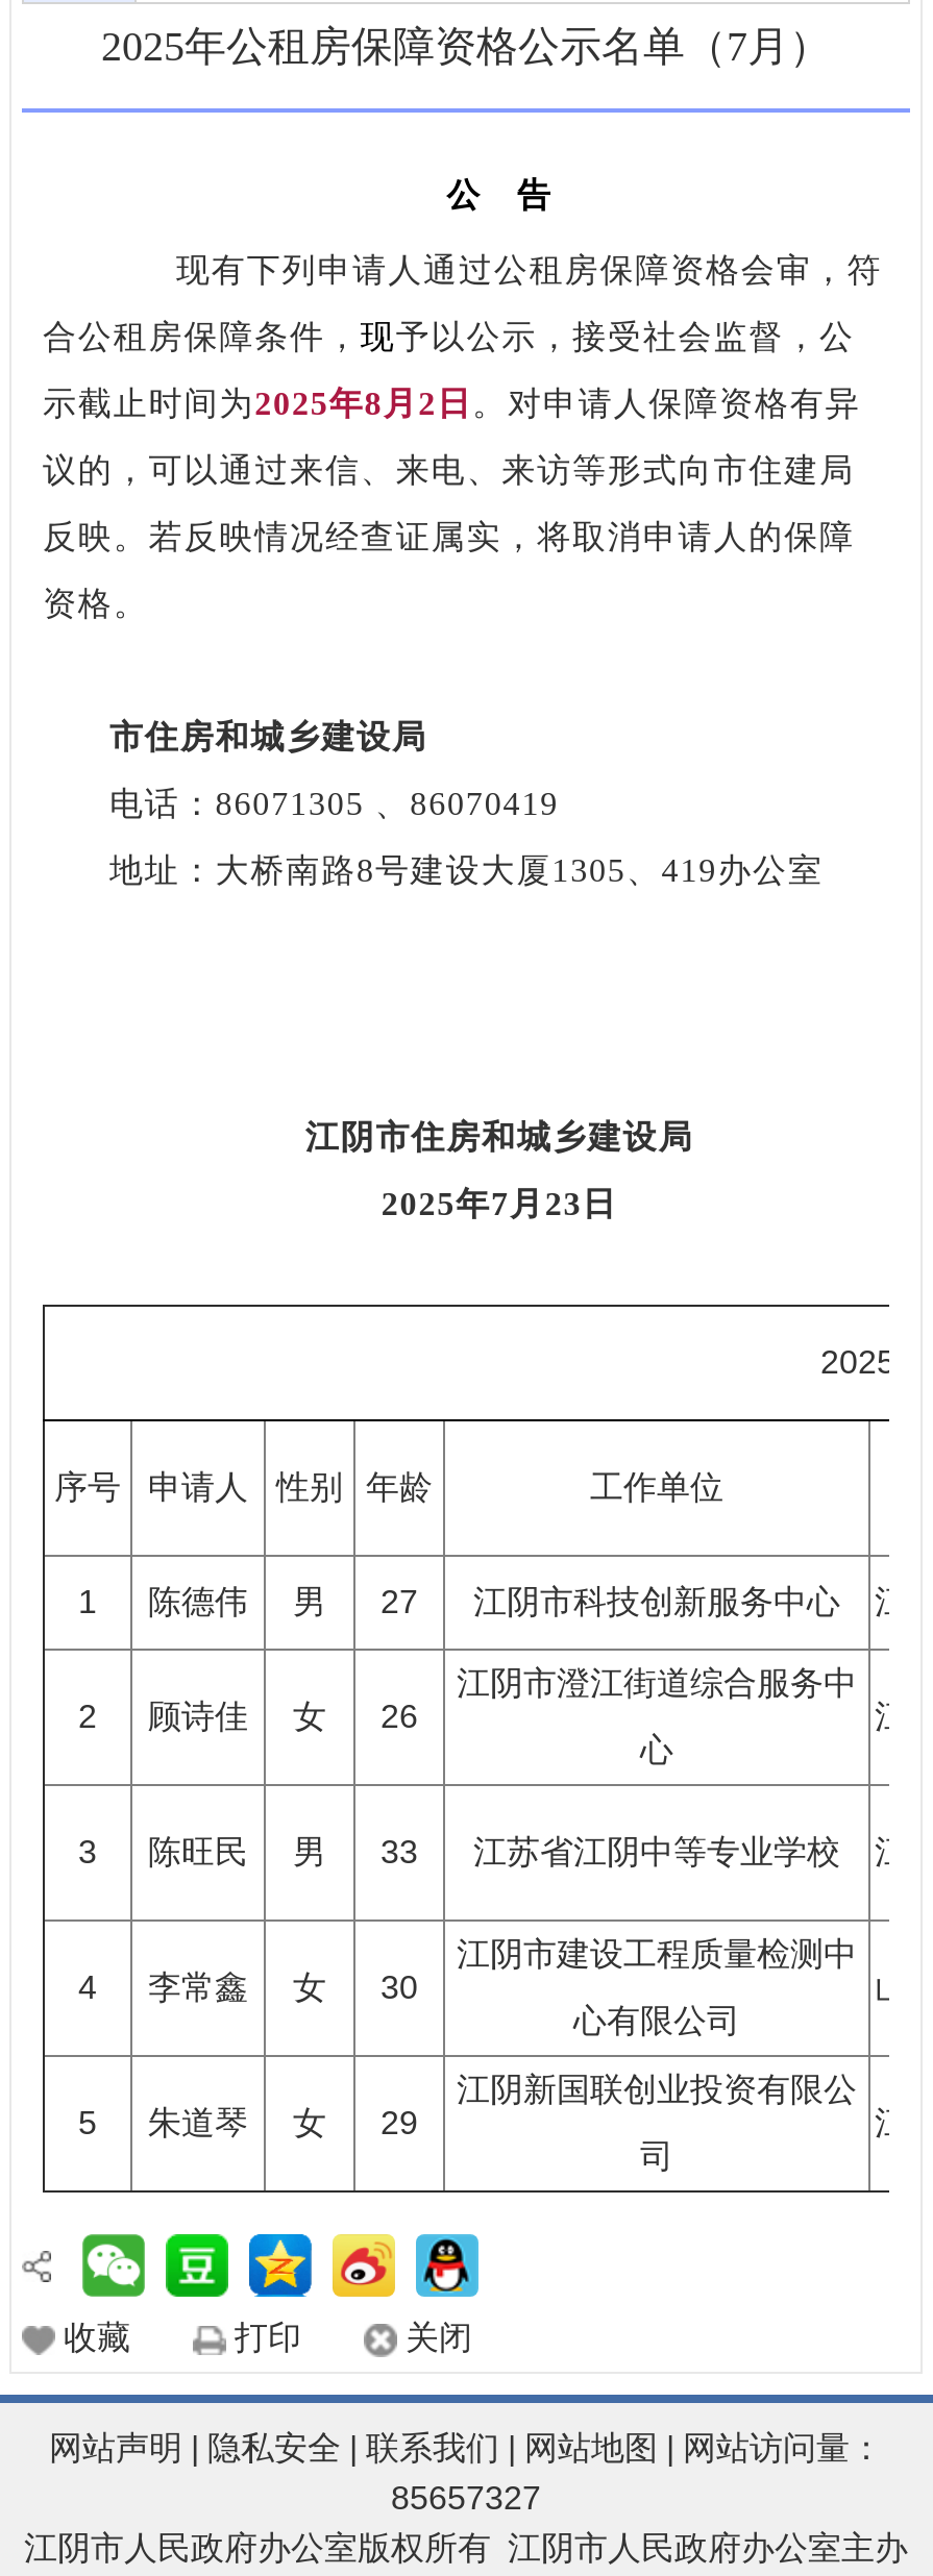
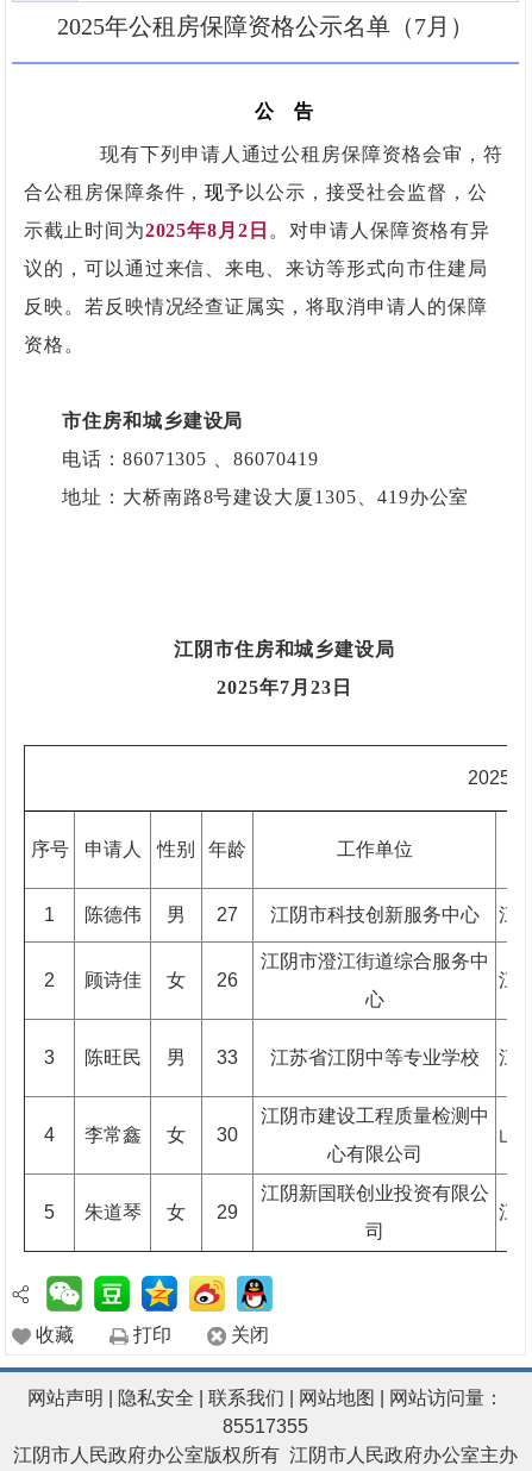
- 85657327
+ 85517355
